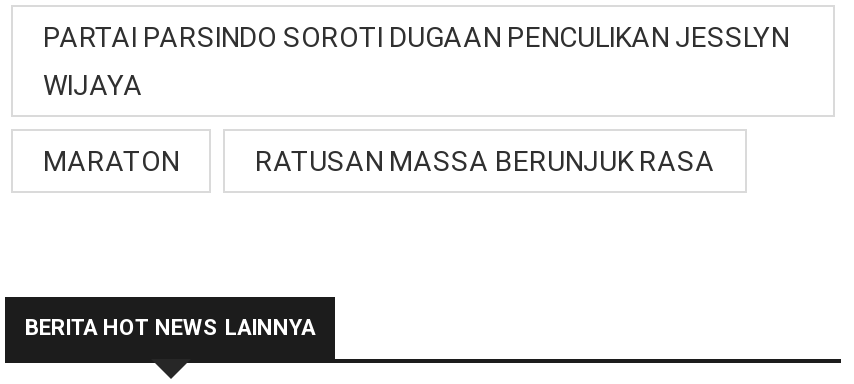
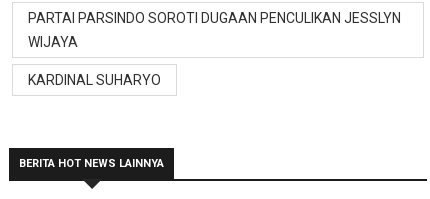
- MARATON
- RATUSAN MASSA BERUNJUK RASA
+ KARDINAL SUHARYO
